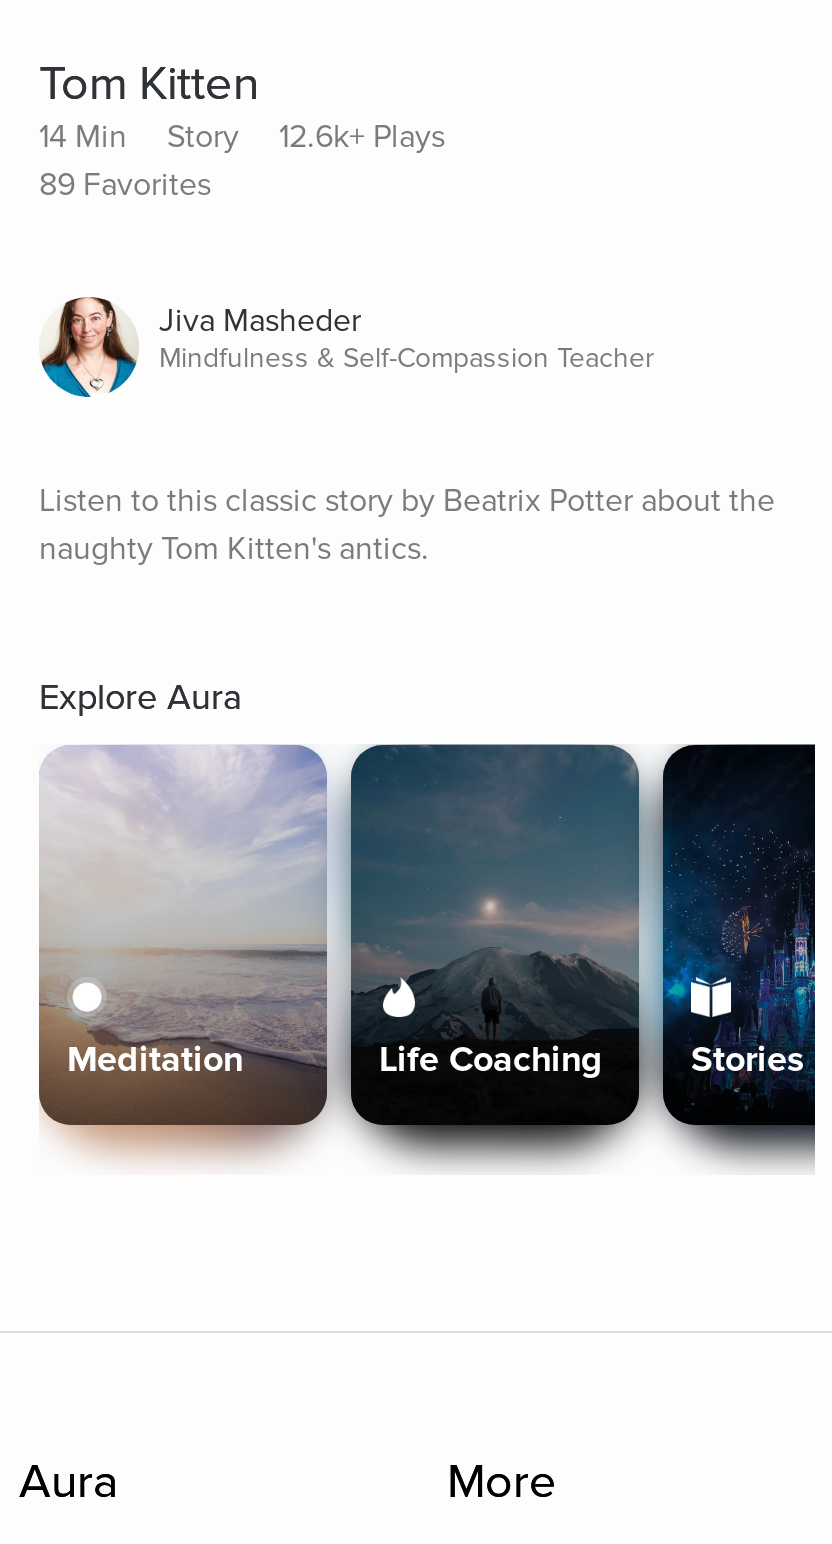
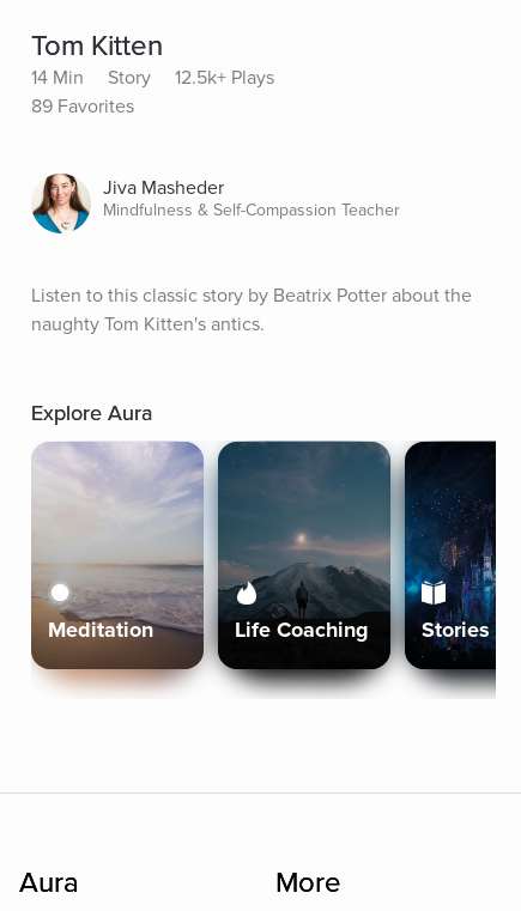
- 14 Min Story 12.6k+ Plays
+ 14 Min Story 12.5k+ Plays
